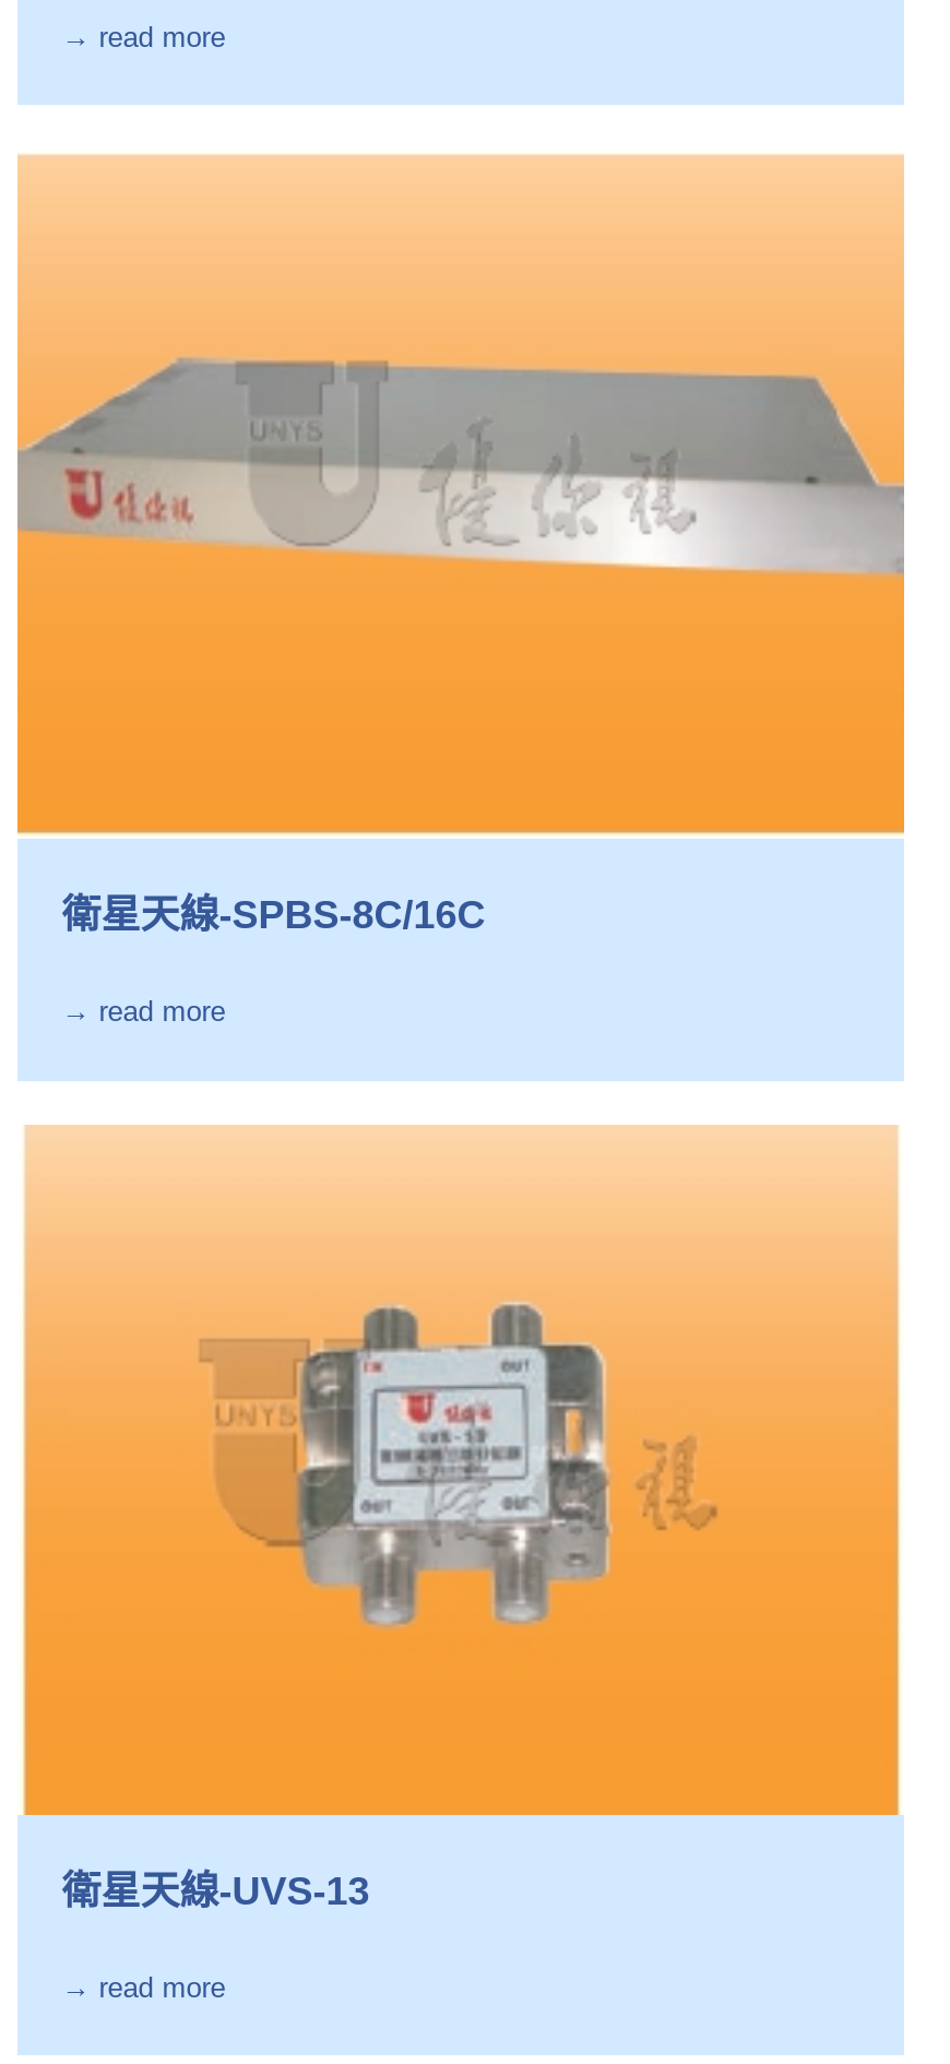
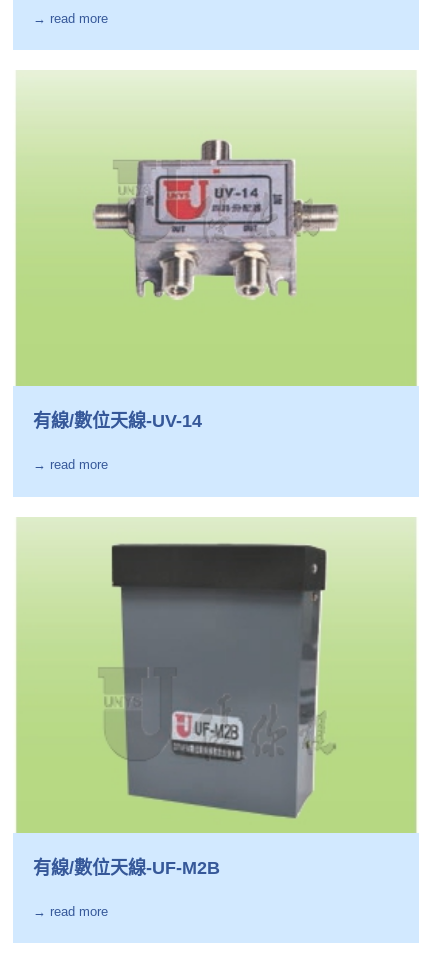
- [image]
- 衛星天線-SPBS-8C/16C
+ [image]
+ 有線/數位天線-UV-14

- [image]
- 衛星天線-UVS-13
+ [image]
+ 有線/數位天線-UF-M2B
